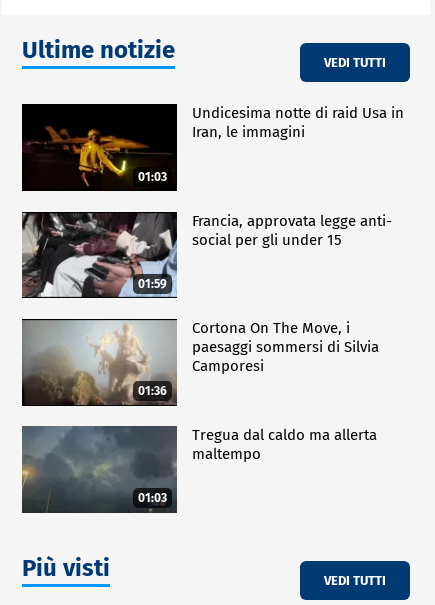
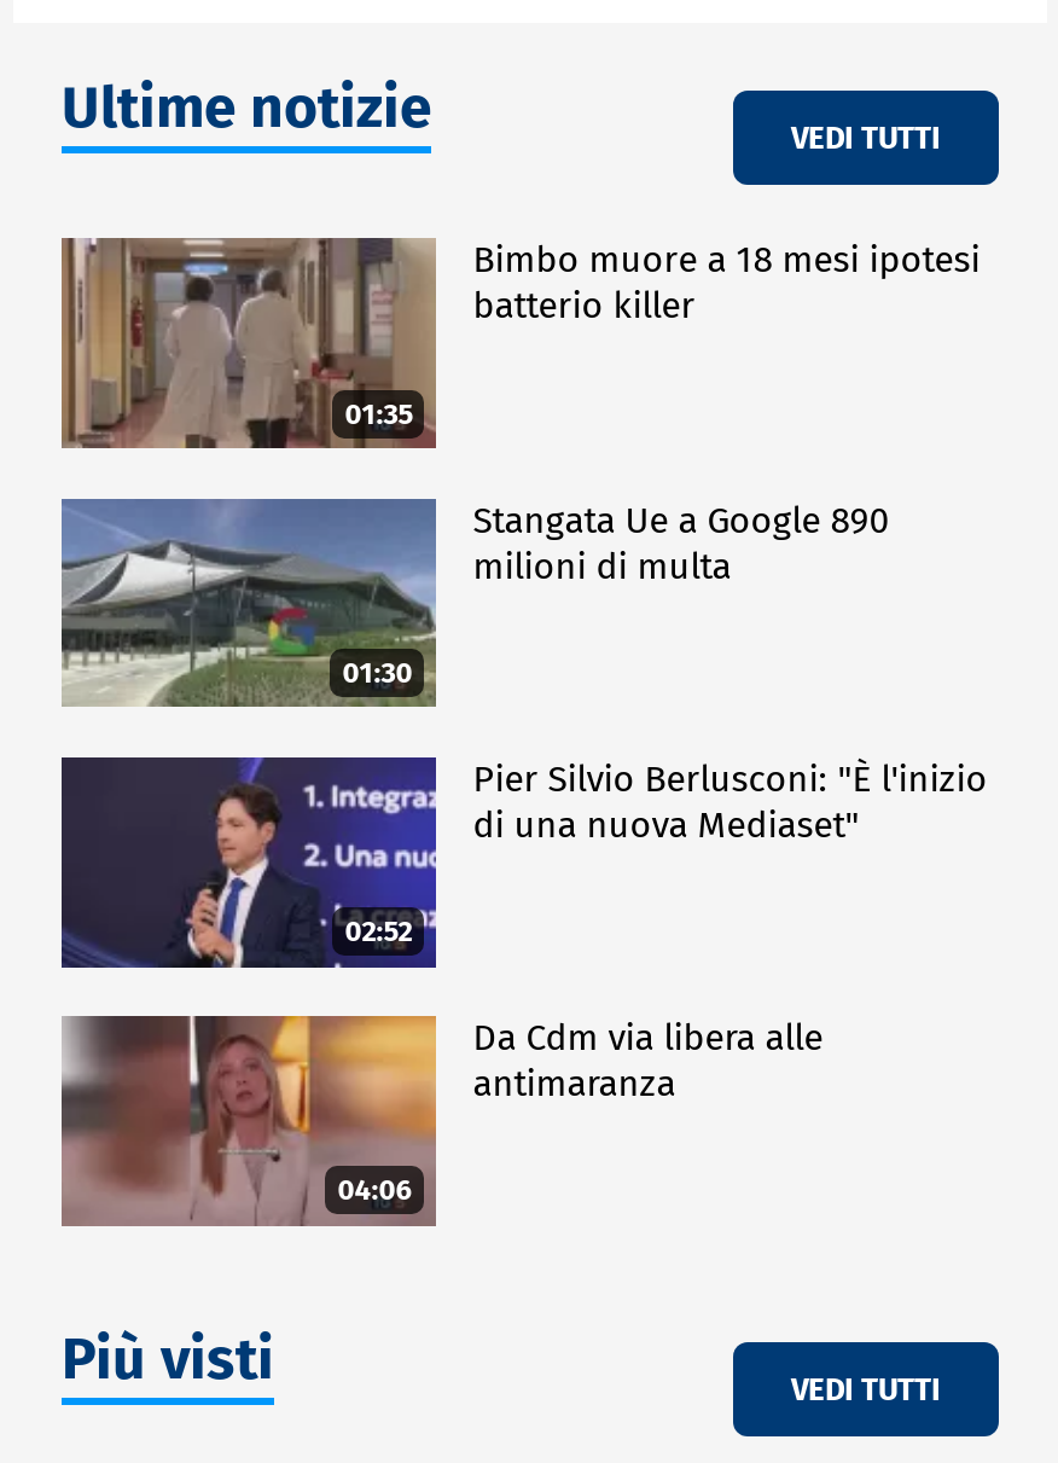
- [image]
- 01:03
+ [image]
+ 01:35

- Undicesima notte di raid Usa in
- Iran, le immagini
+ Bimbo muore a 18 mesi ipotesi
+ batterio killer

- [image]
- 01:59
+ [image]
+ 01:30

- Francia, approvata legge anti-
- social per gli under 15
+ Stangata Ue a Google 890
+ milioni di multa

- [image]
- 01:36
+ [image]
+ 02:52

- Cortona On The Move, i
- paesaggi sommersi di Silvia
- Camporesi
+ Pier Silvio Berlusconi: "È l'inizio
+ di una nuova Mediaset"

- [image]
- 01:03
+ [image]
+ 04:06

- Tregua dal caldo ma allerta
- maltempo
+ Da Cdm via libera alle
+ antimaranza
